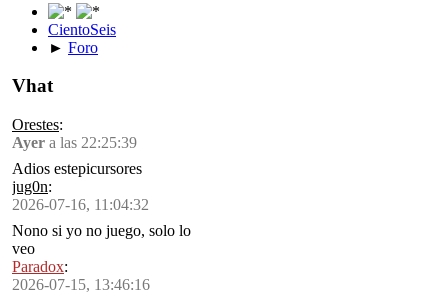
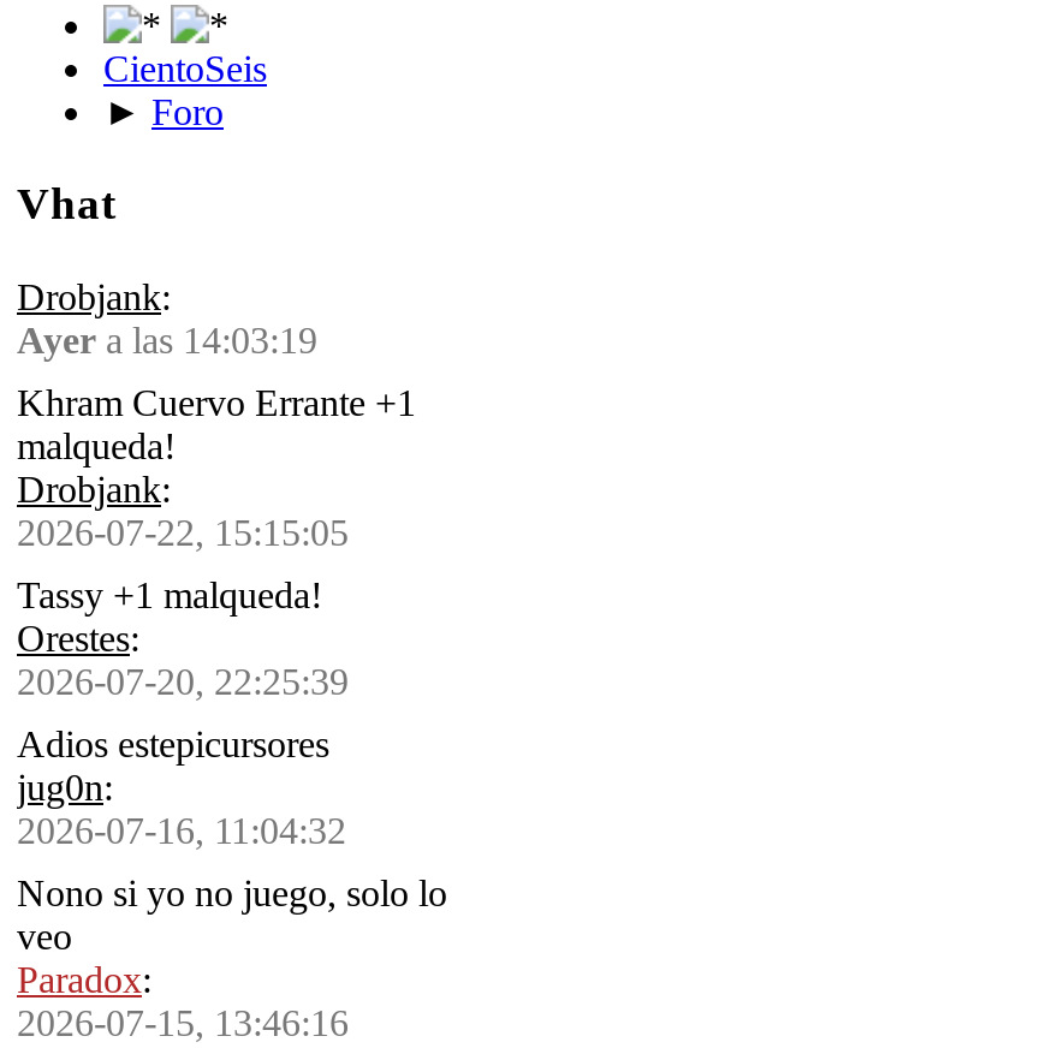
+ Drobjank:
+ Ayera las 14:03:19
+ Khram Cuervo Errante +1
+ malqueda!
+ Drobjank:
+ 2026-07-22, 15:15:05
+ Tassy +1 malqueda!

- Ayer a las 22:25:39
+ 2026-07-20, 22:25:39
